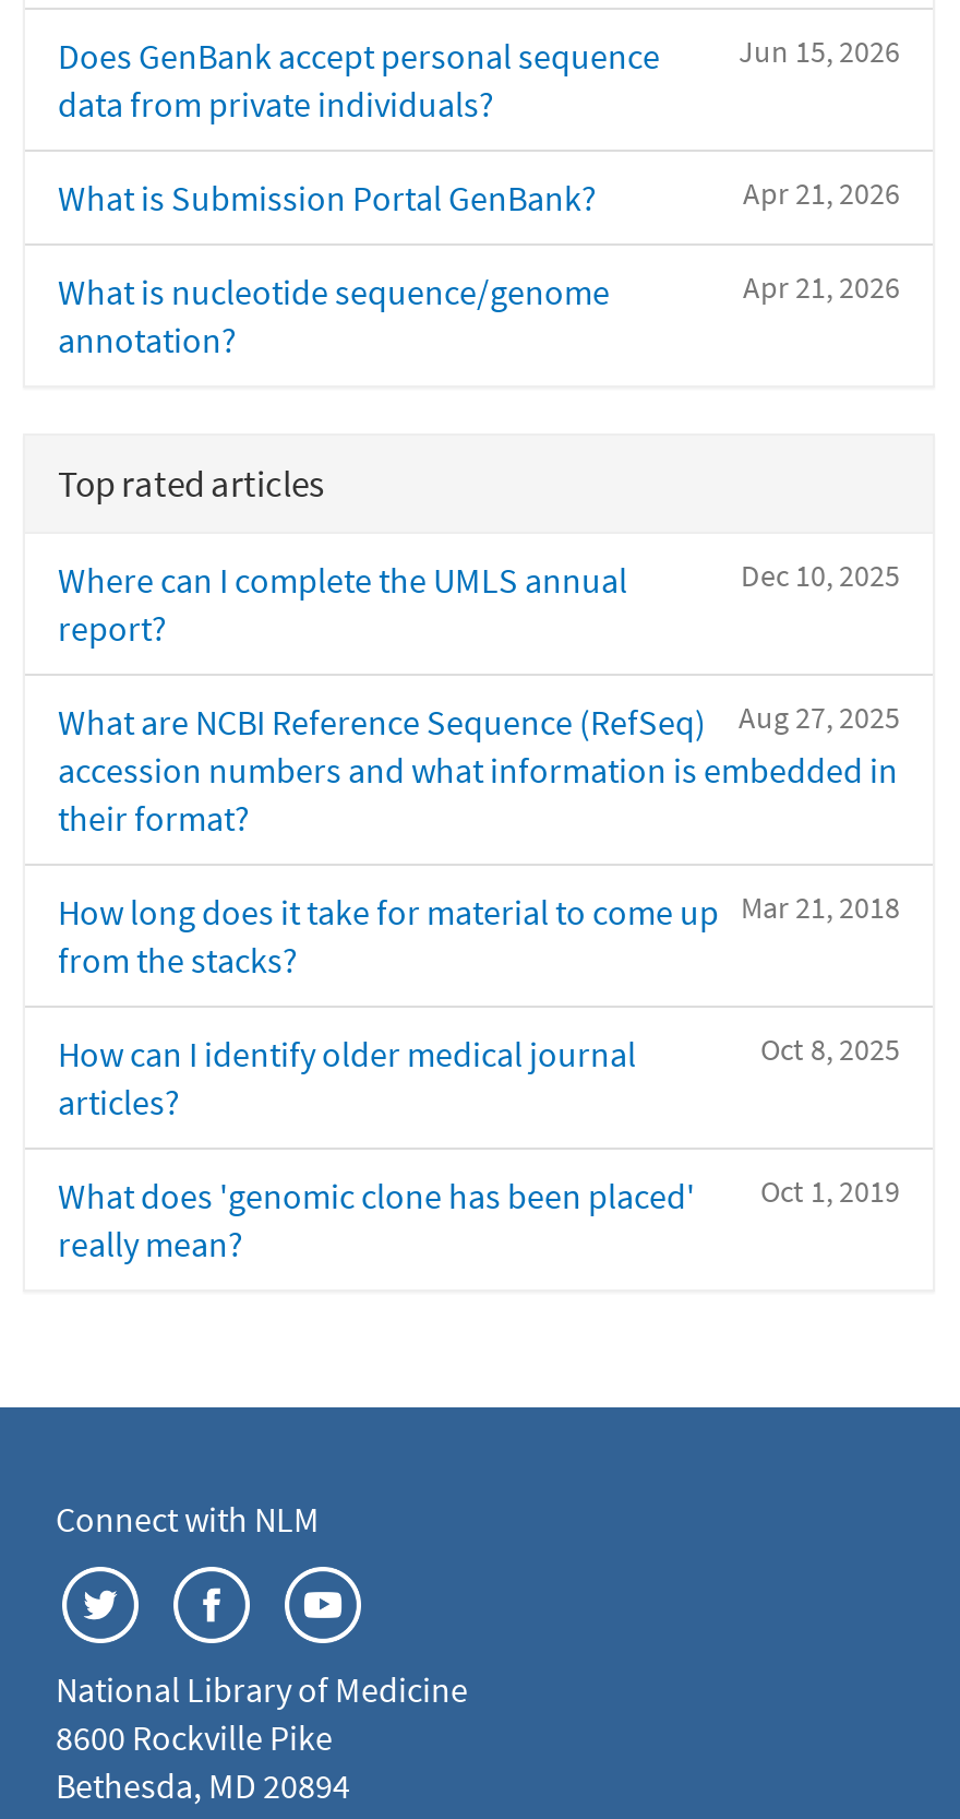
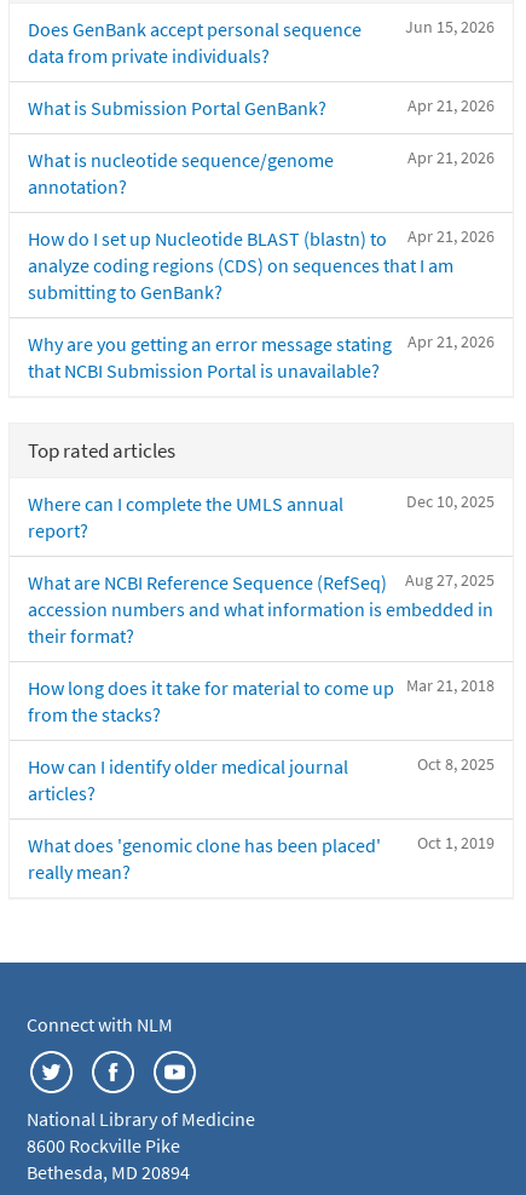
+ Apr 21, 2026
+ How do I set up Nucleotide BLAST (blastn) to
+ analyze coding regions (CDS) on sequences that I am
+ submitting to GenBank?
+ Apr 21, 2026
+ Why are you getting an error message stating
+ that NCBI Submission Portal is unavailable?
